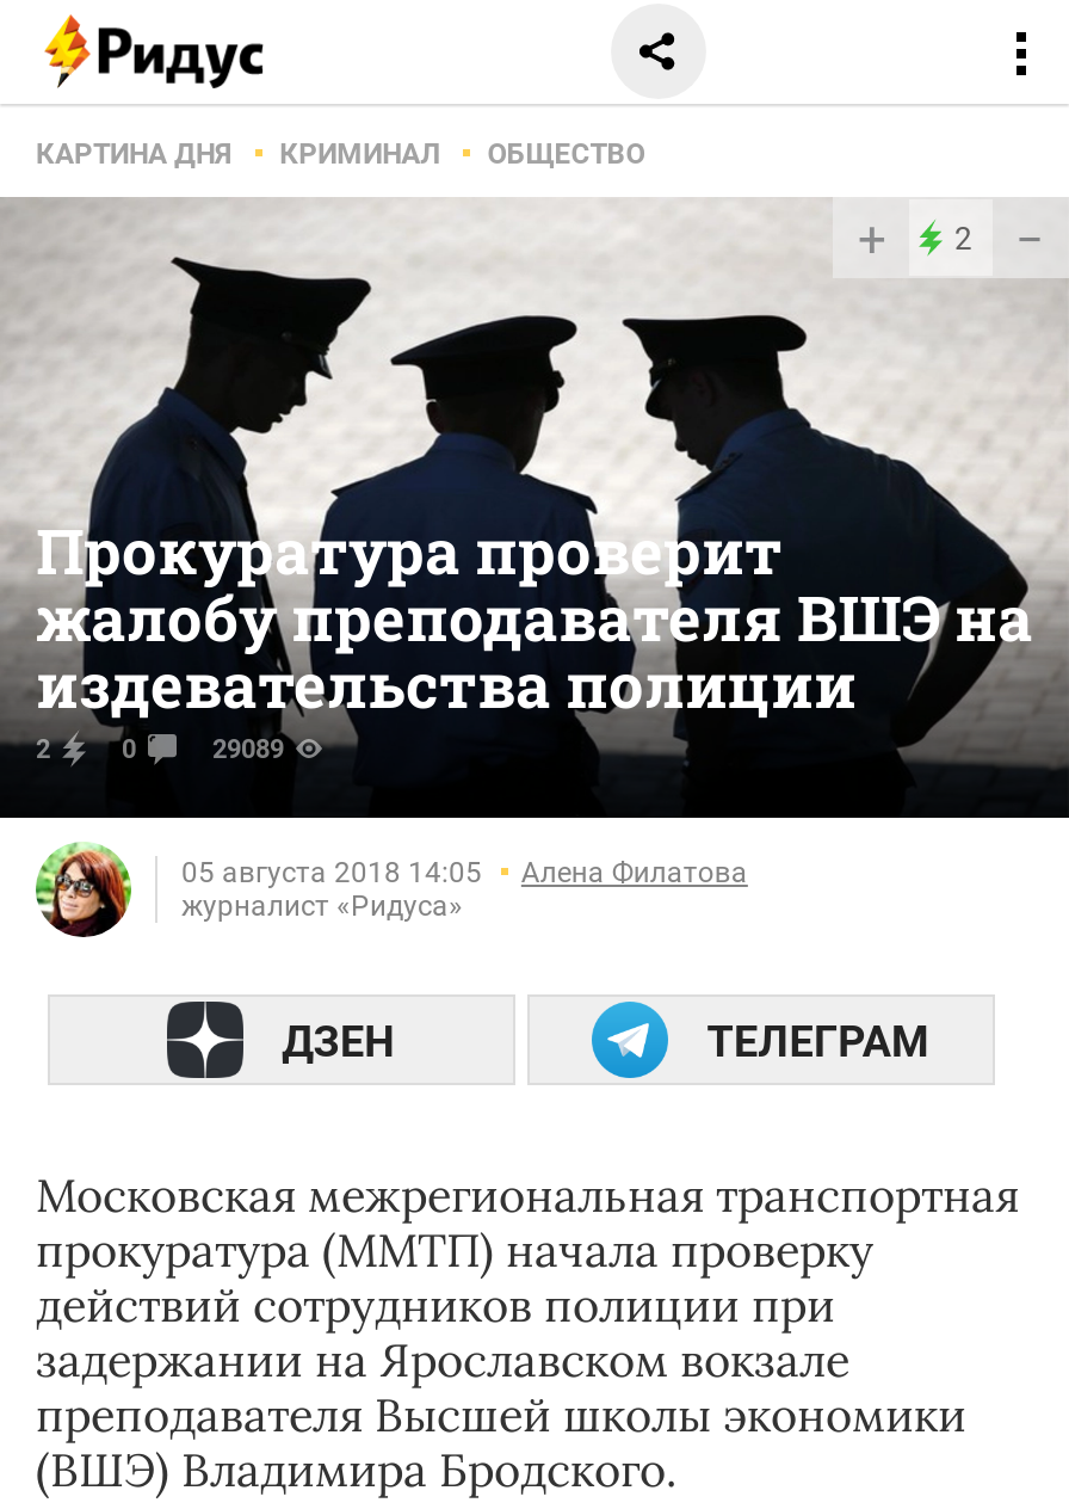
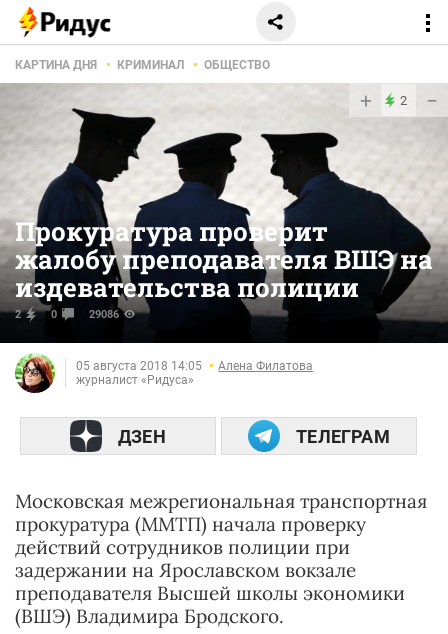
- 29089
+ 29086
